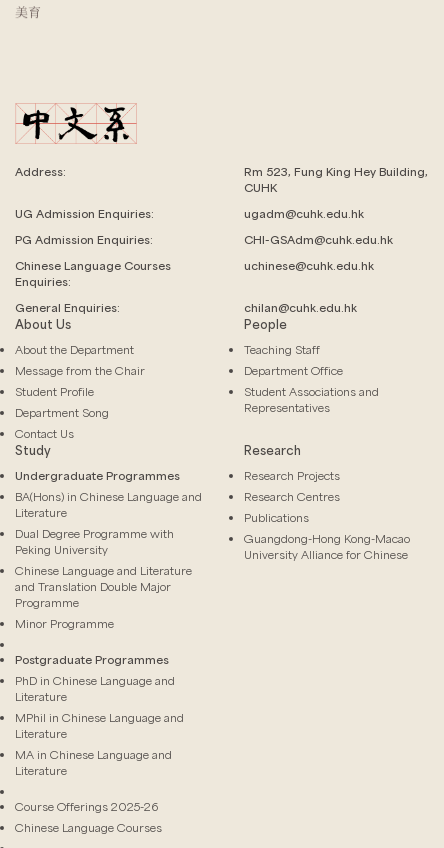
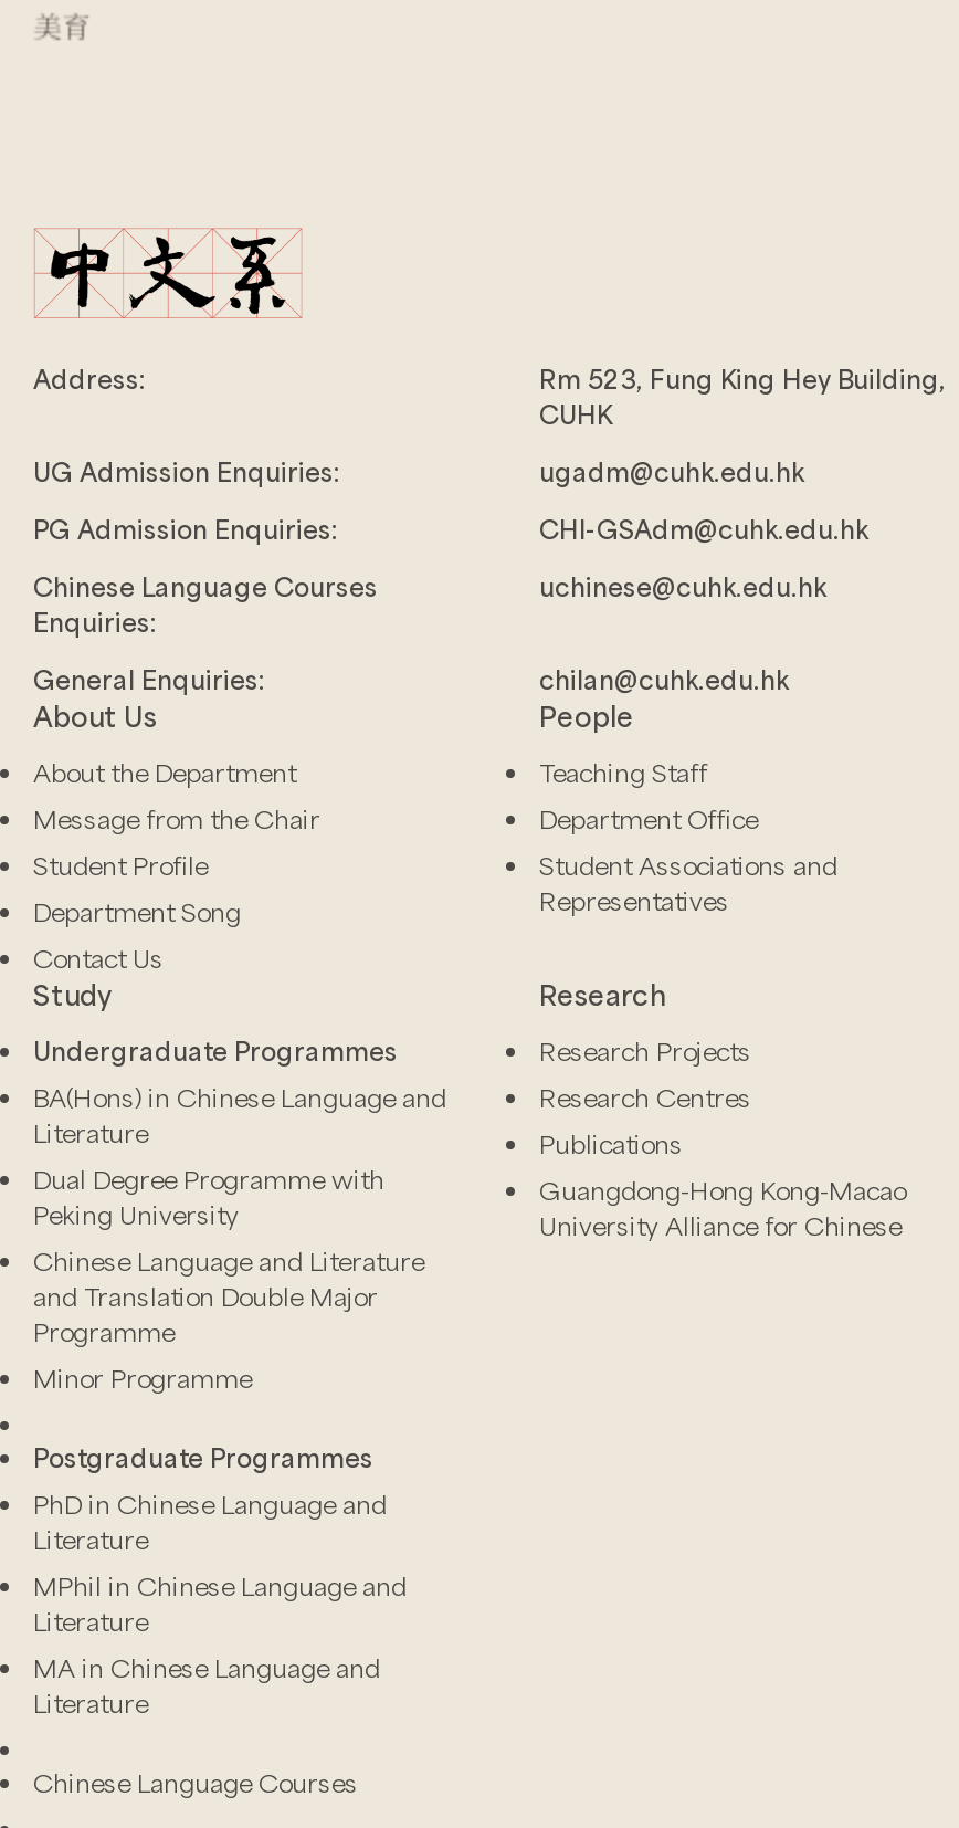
- Course Offerings 2025-26
